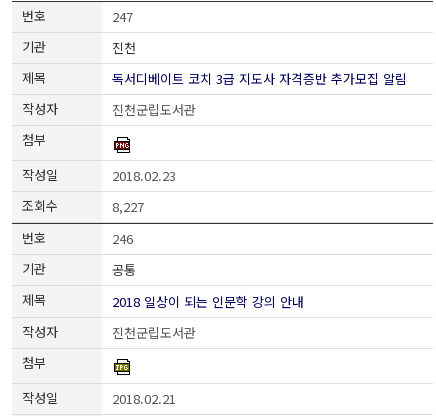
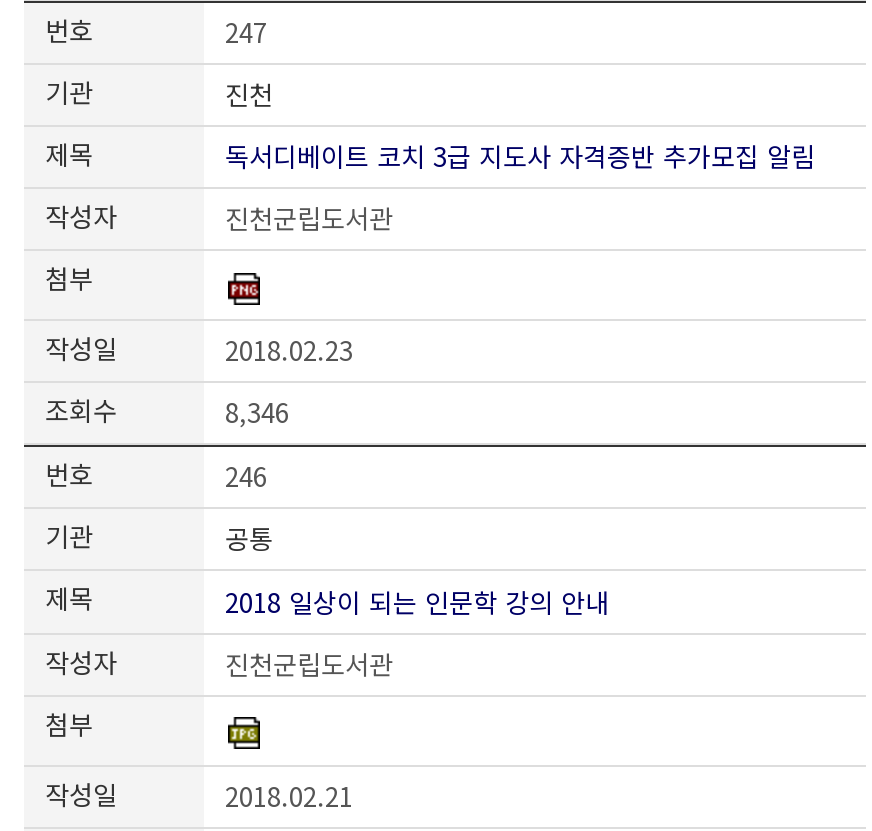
- 8,227
+ 8,346
